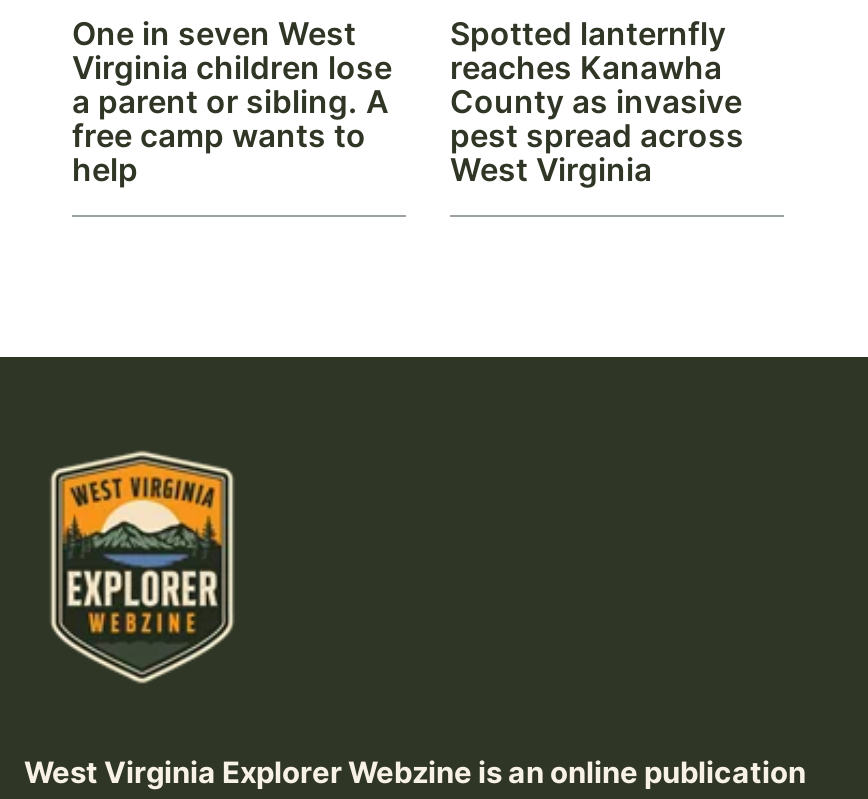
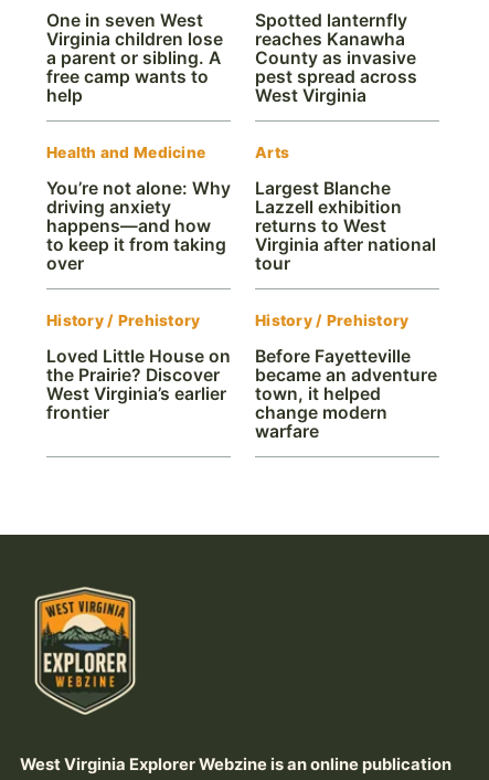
+ Health and Medicine
+ You’re not alone: Why
+ driving anxiety
+ happens—and how
+ to keep it from taking
+ over

+ Arts
+ Largest Blanche
+ Lazzell exhibition
+ returns to West
+ Virginia after national
+ tour
+ History / Prehistory
+ Loved Little House on
+ the Prairie? Discover
+ West Virginia’s earlier
+ frontier

+ History / Prehistory
+ Before Fayetteville
+ became an adventure
+ town, it helped
+ change modern
+ warfare
